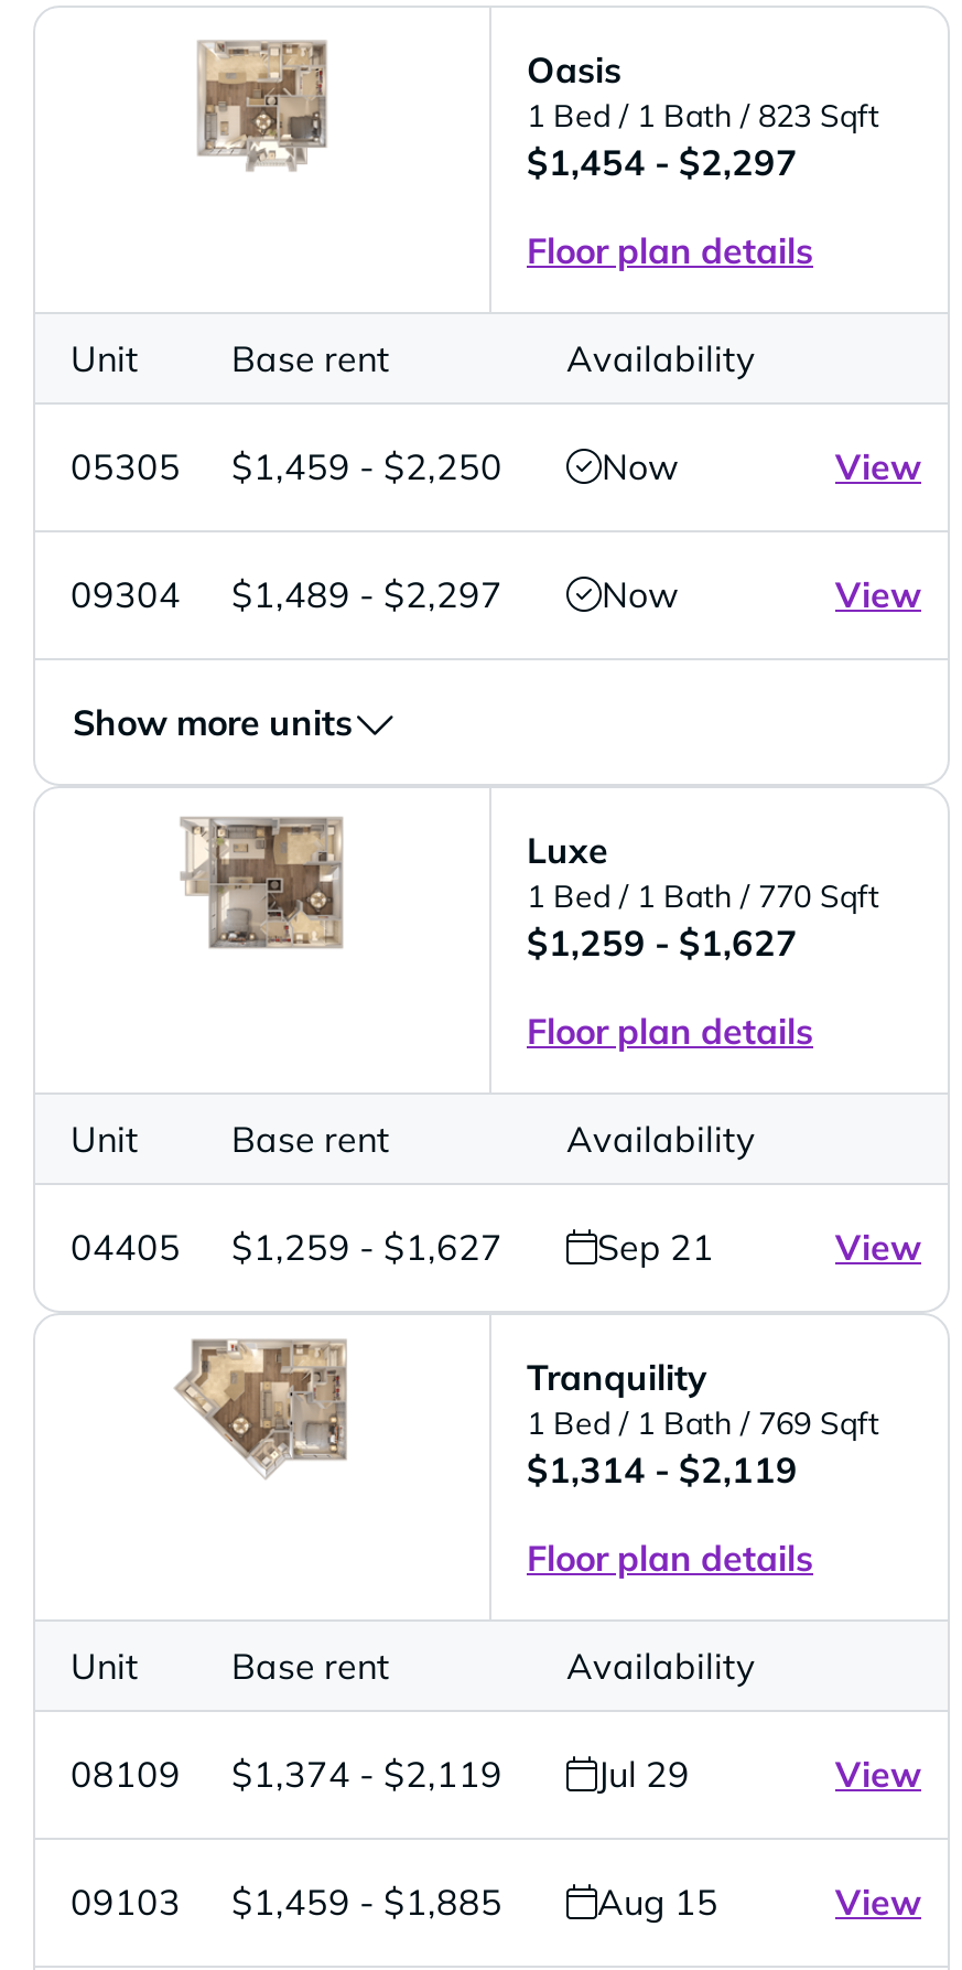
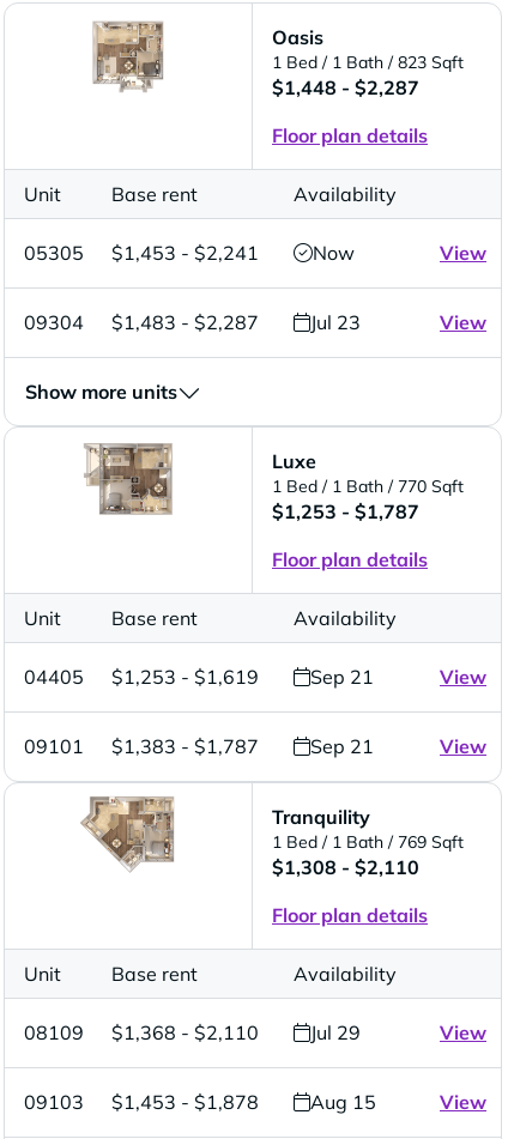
- $1,454 - $2,297
+ $1,448 - $2,287

- 05305 $1,459 - $2,250
+ 05305 $1,453 - $2,241

- $1,489 - $2,297
- Now
+ $1,483 - $2,287
+ Jul 23

- $1,259 - $1,627
+ $1,253 - $1,787

- $1,259 - $1,627
+ $1,253 - $1,619
+ Sep 21
+ View
+ 09101
+ $1,383 - $1,787

- $1,314 - $2,119
+ $1,308 - $2,110

- 08109 $1,374 - $2,119
+ 08109 $1,368 - $2,110

- 09103 $1,459 - $1,885
+ 09103 $1,453 - $1,878
